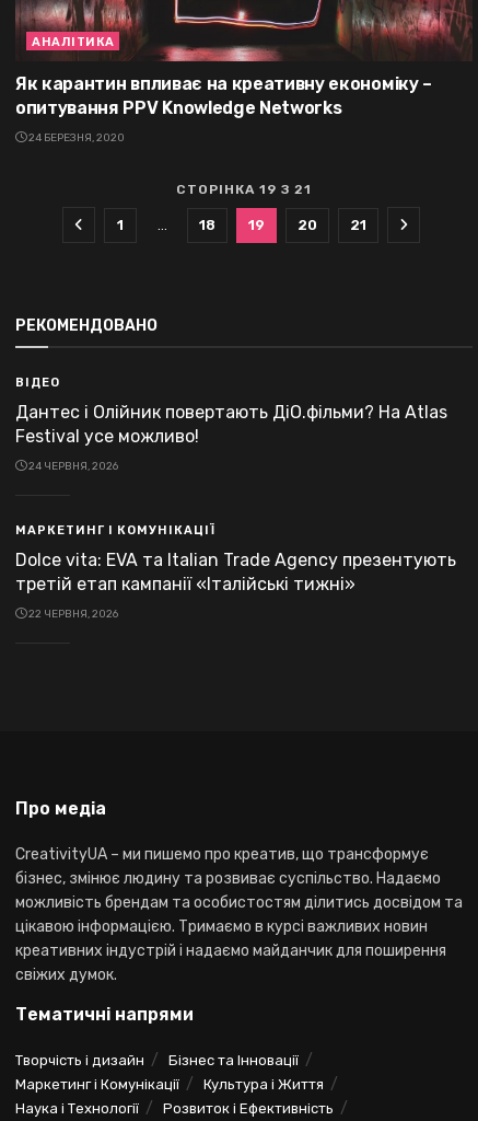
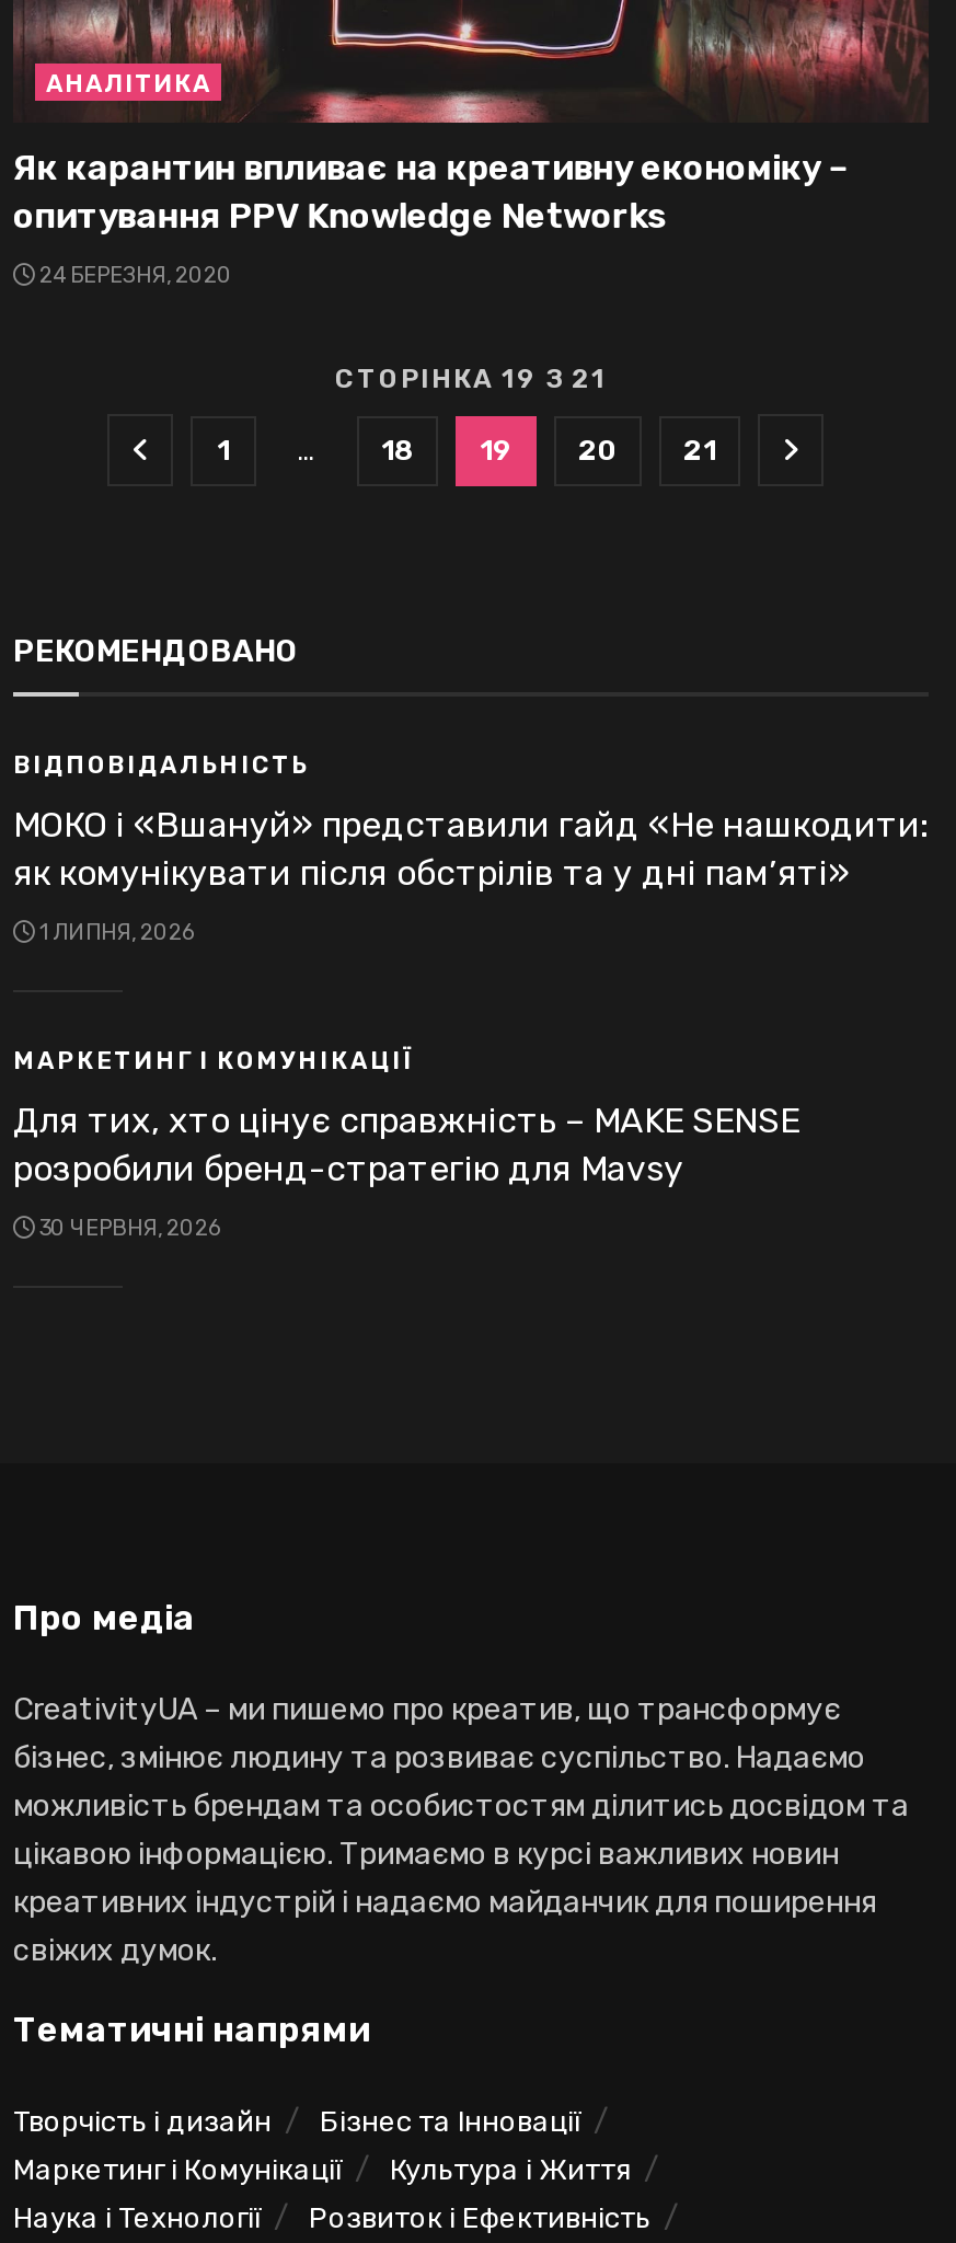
- ВІДЕО
+ ВІДПОВІДАЛЬНІСТЬ

- Дантес і Олійник повертають ДіО.фільми? На Atlas
- Festival усе можливо!
+ МОКО і «Вшануй» представили гайд «Не нашкодити:
+ як комунікувати після обстрілів та у дні пам’яті»

- 24 ЧЕРВНЯ, 2026
+ 1 ЛИПНЯ, 2026

- Dolce vita: EVA та Italian Trade Agency презентують
- третій етап кампанії «Італійські тижні»
+ Для тих, хто цінує справжність – MAKE SENSE
+ розробили бренд-стратегію для Mavsy

- 22 ЧЕРВНЯ, 2026
+ 30 ЧЕРВНЯ, 2026
